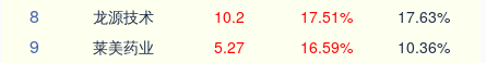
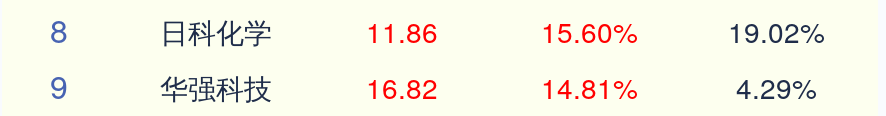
- 龙源技术
- 10.2
- 17.51%
- 17.63%
+ 日科化学
+ 11.86
+ 15.60%
+ 19.02%

- 莱美药业
- 5.27
- 16.59%
- 10.36%
+ 华强科技
+ 16.82
+ 14.81%
+ 4.29%
